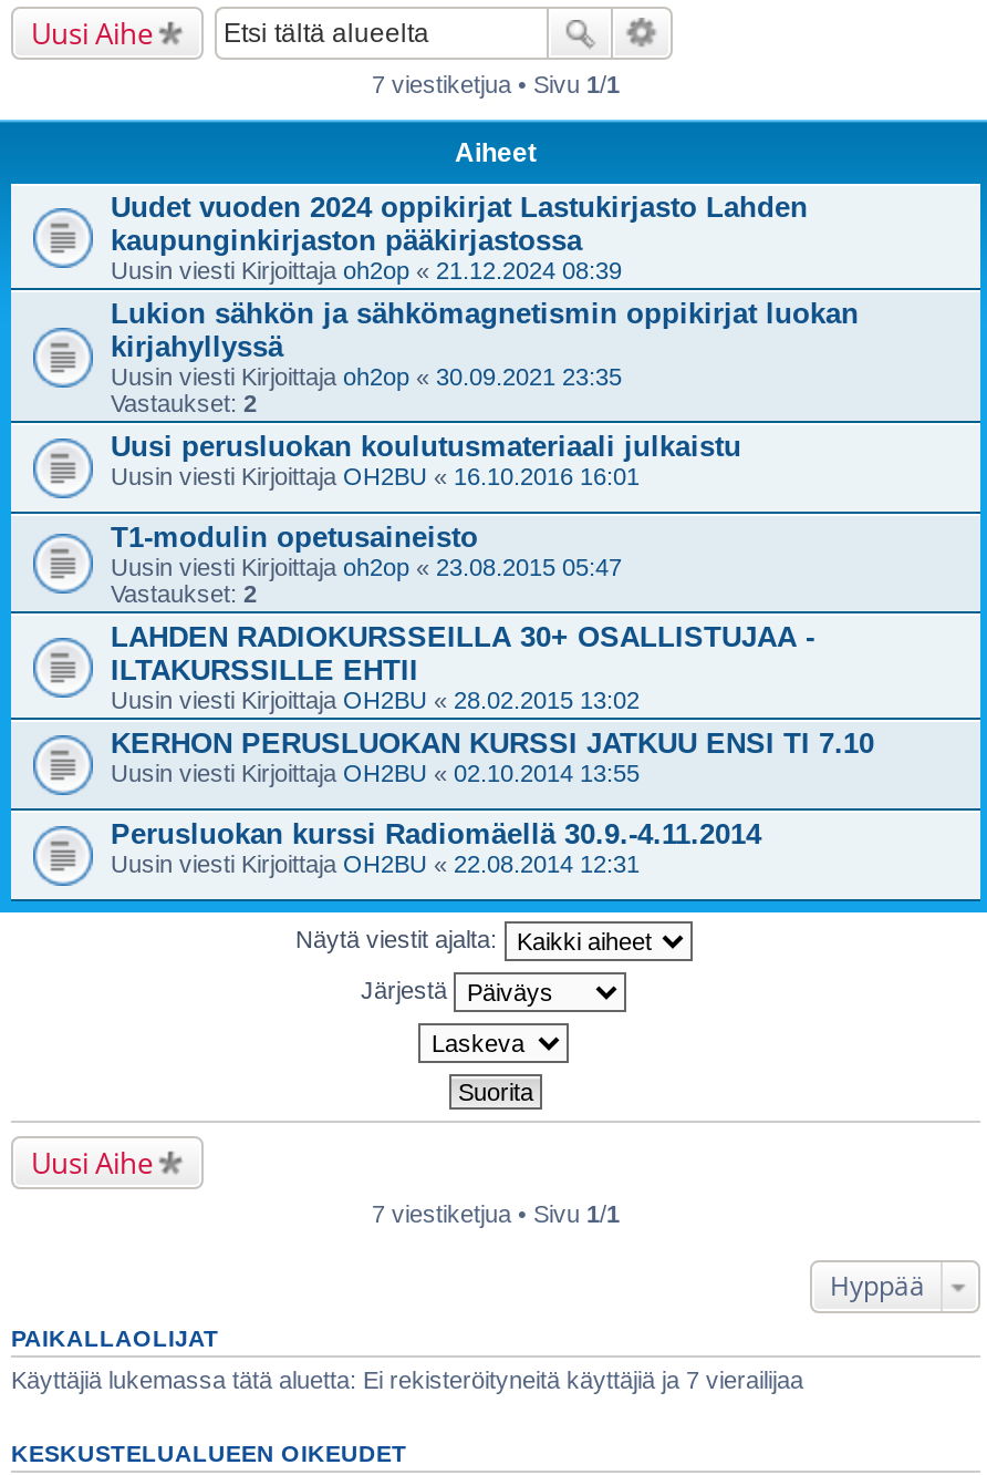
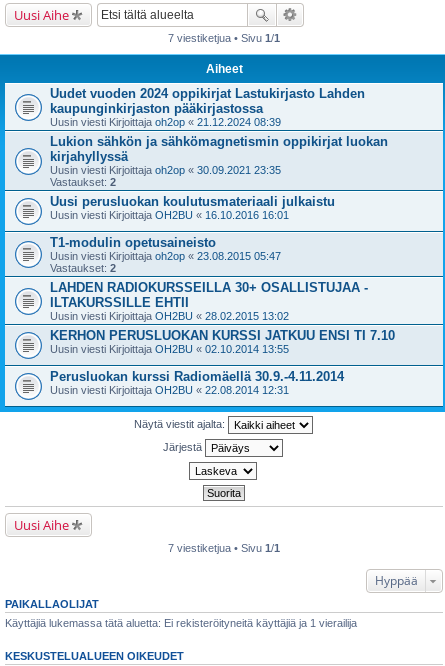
- Käyttäjiä lukemassa tätä aluetta: Ei rekisteröityneitä käyttäjiä ja 7 vierailijaa
+ Käyttäjiä lukemassa tätä aluetta: Ei rekisteröityneitä käyttäjiä ja 1 vierailija
